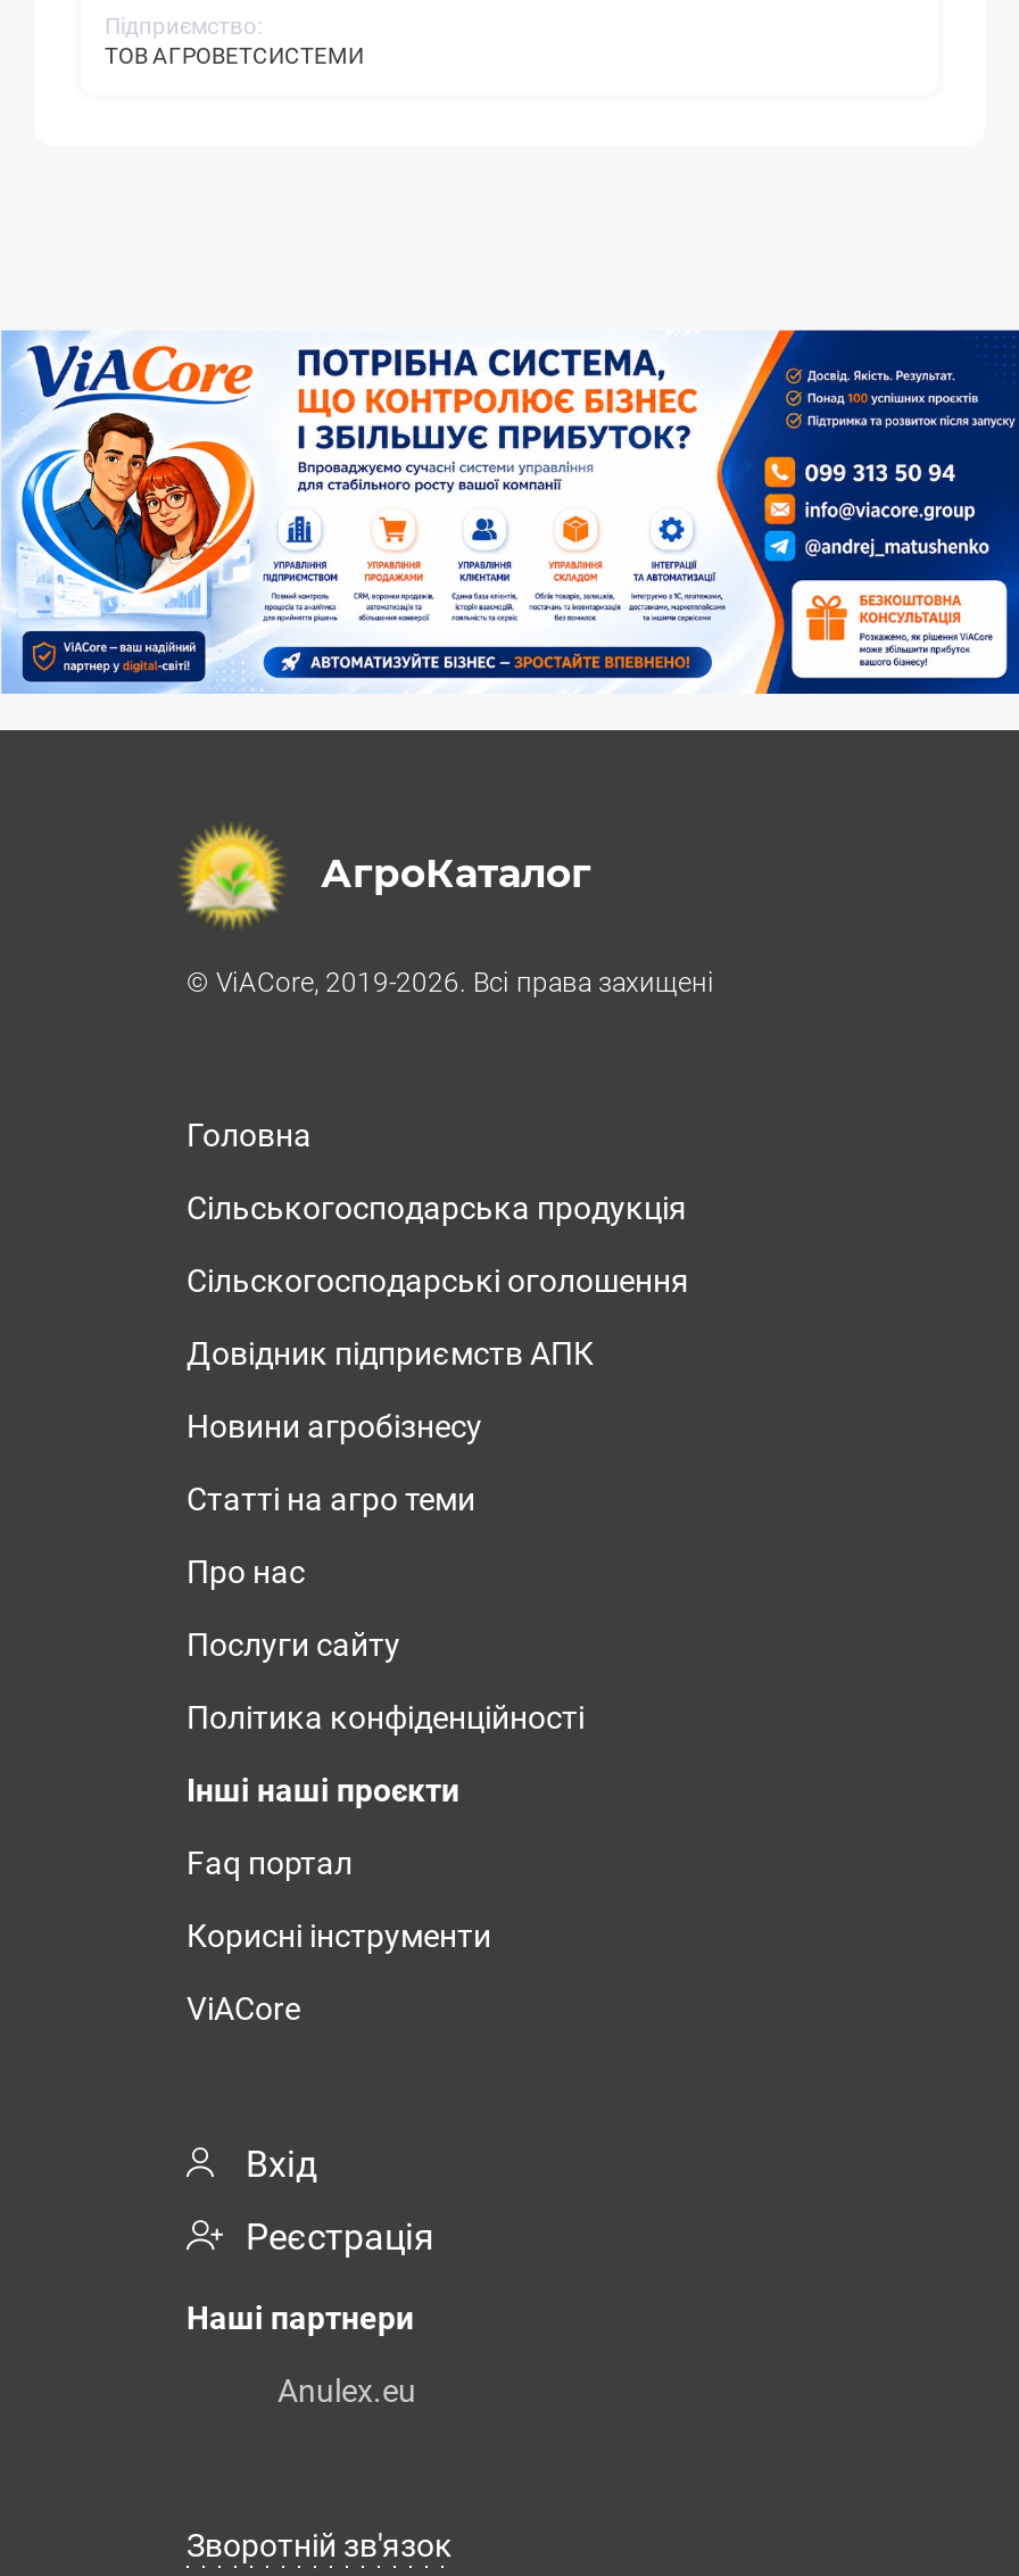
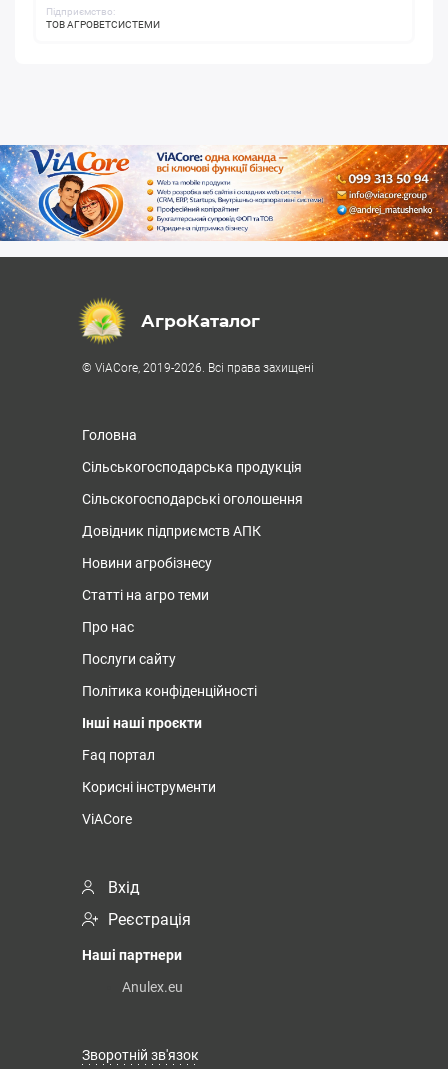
- [image]
+ [image]
